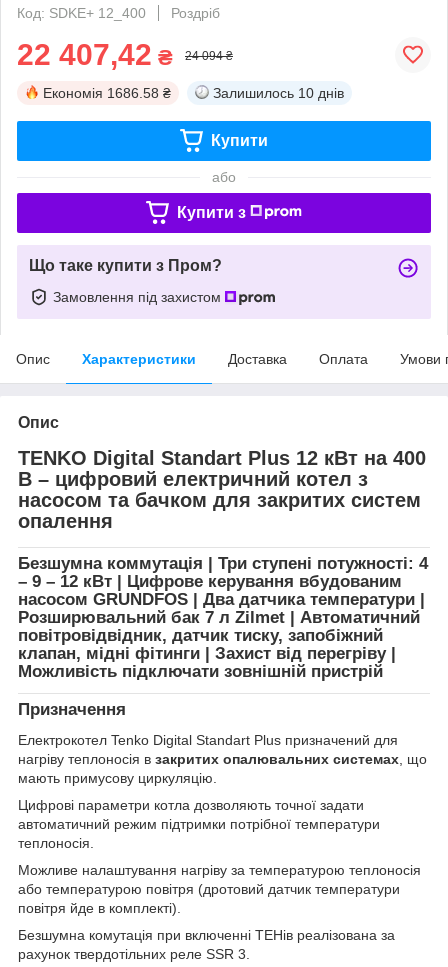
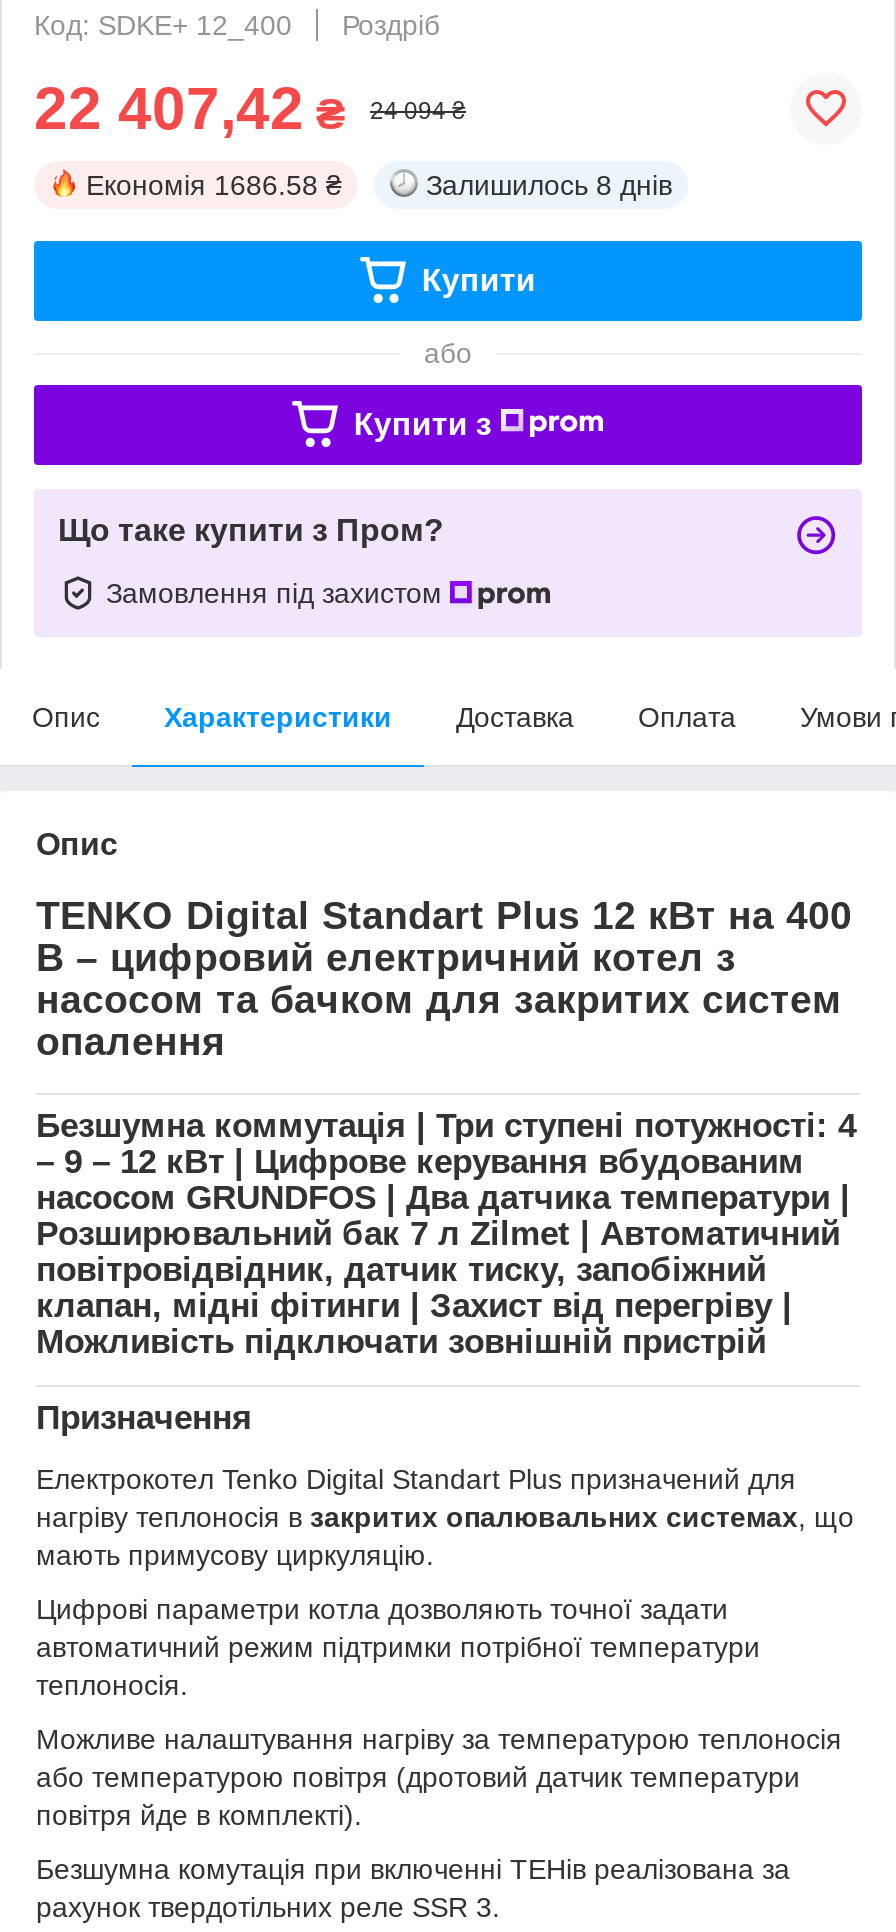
- Залишилось 10 днів
+ Залишилось 8 днів
